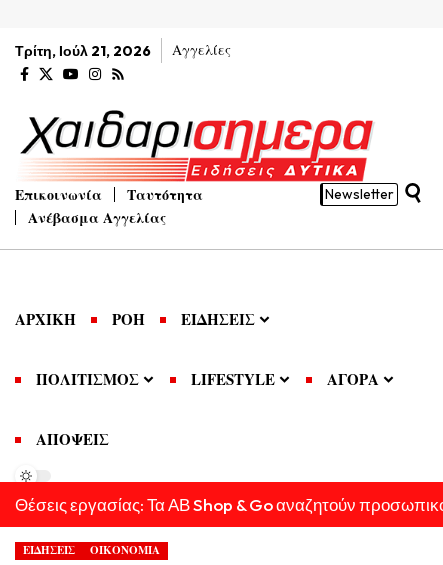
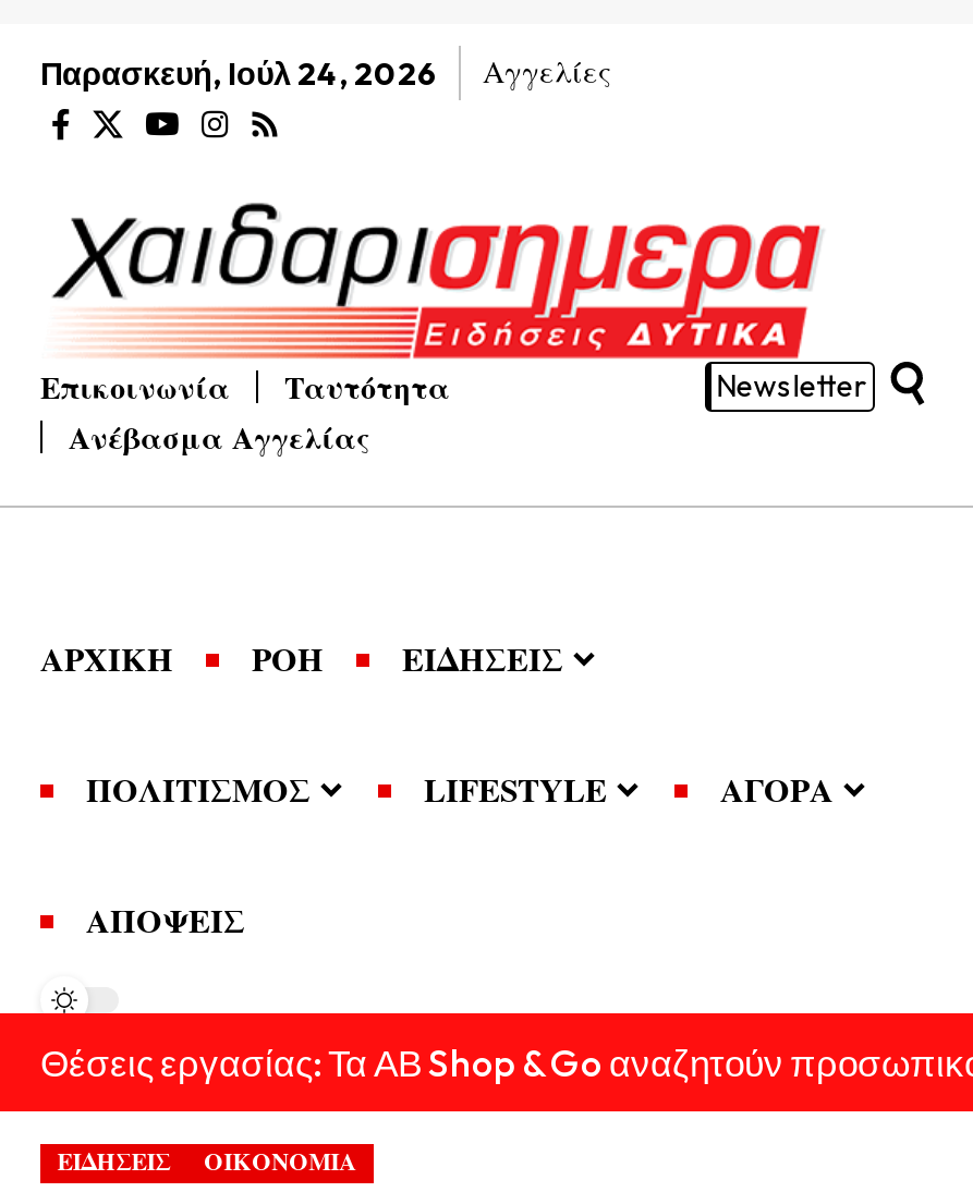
- Τρίτη, Ιούλ 21, 2026
+ Παρασκευή, Ιούλ 24, 2026
